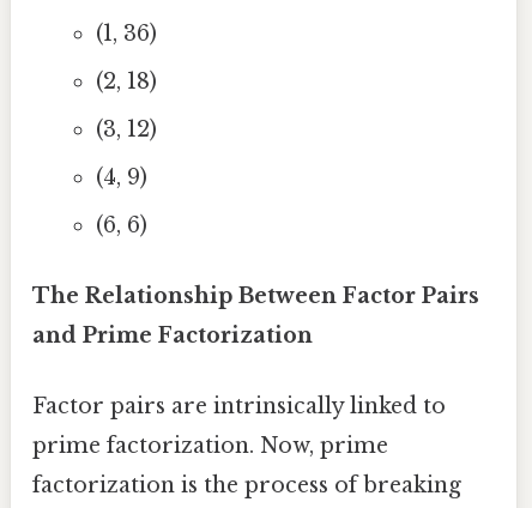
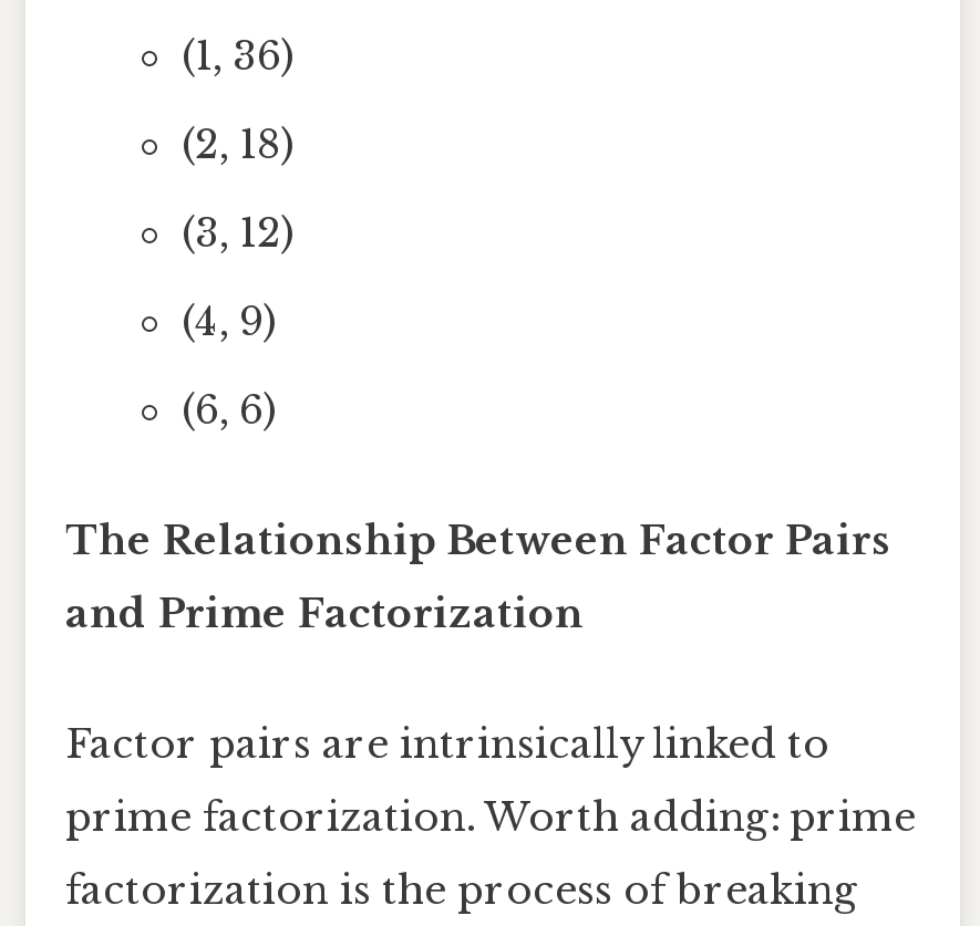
- prime factorization. Now, prime
+ prime factorization. Worth adding: prime
